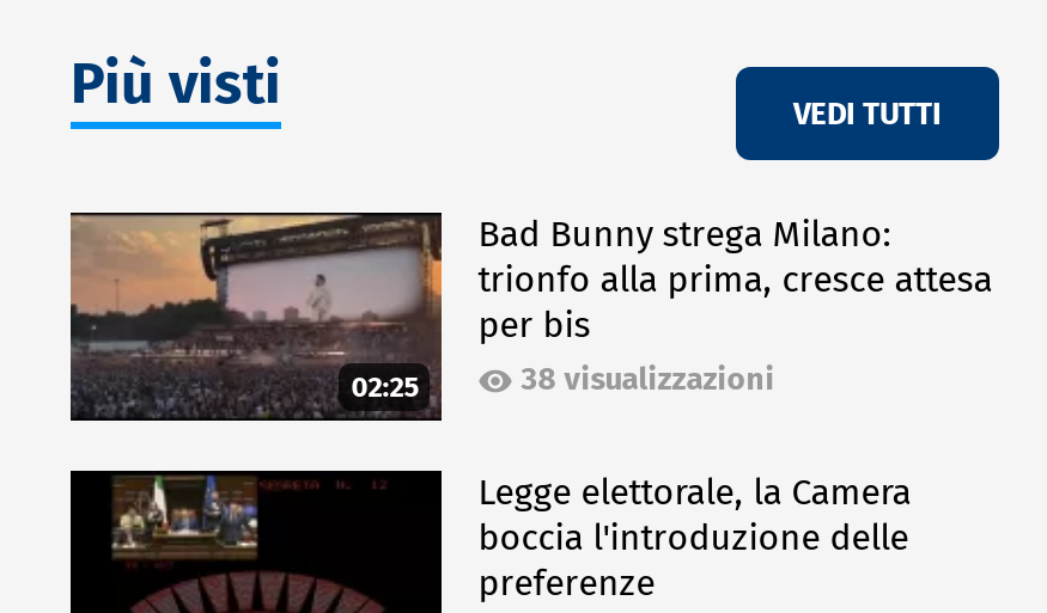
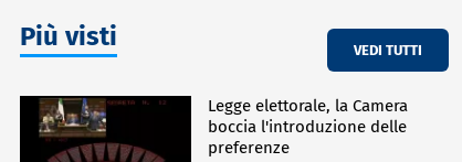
- [image]
- 02:25

- Bad Bunny strega Milano:
- trionfo alla prima, cresce attesa
- per bis
- 38 visualizzazioni
